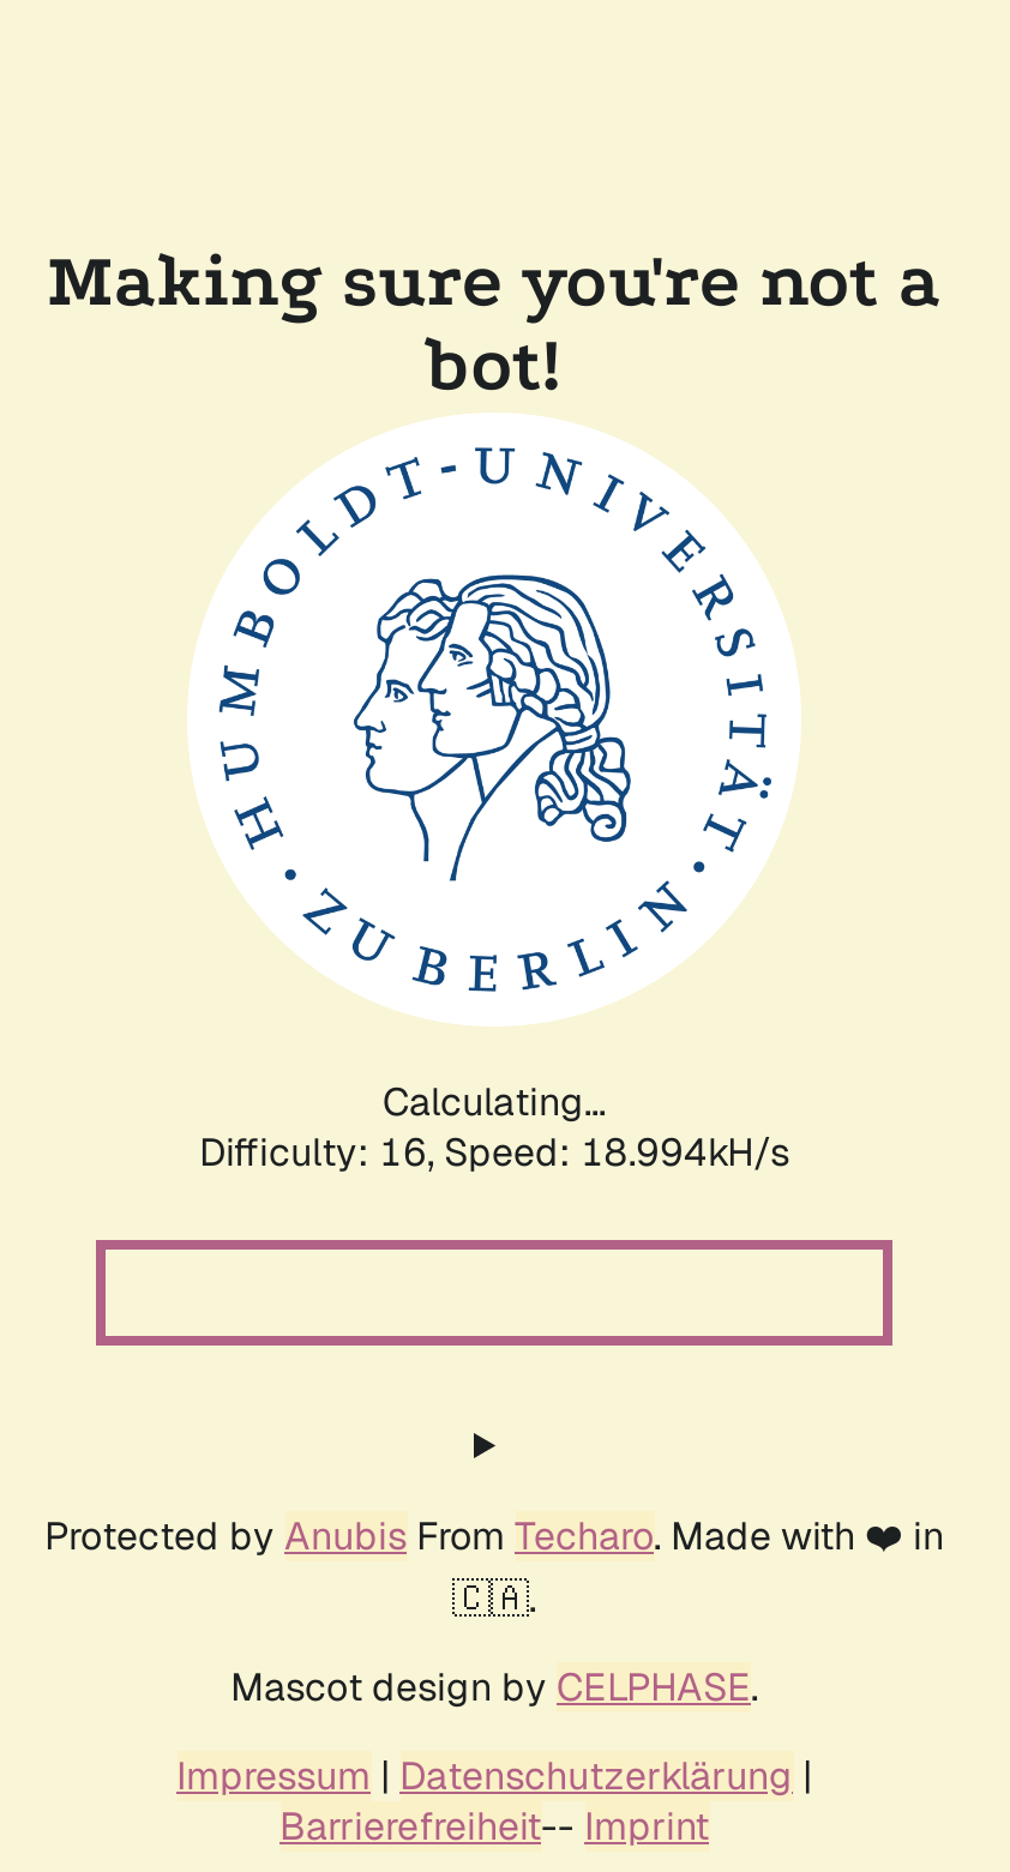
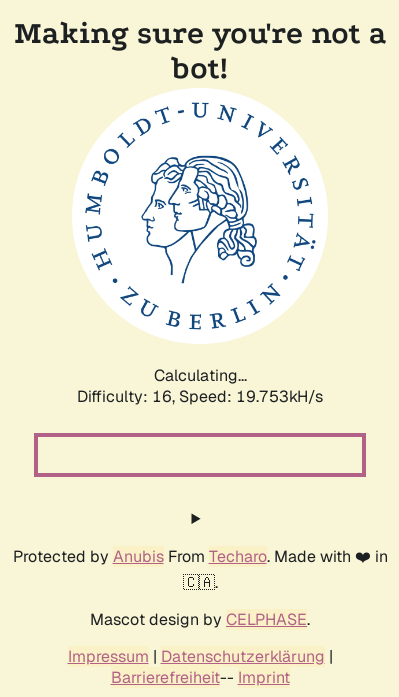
- Difficulty: 16, Speed: 18.994kH/s
+ Difficulty: 16, Speed: 19.753kH/s
